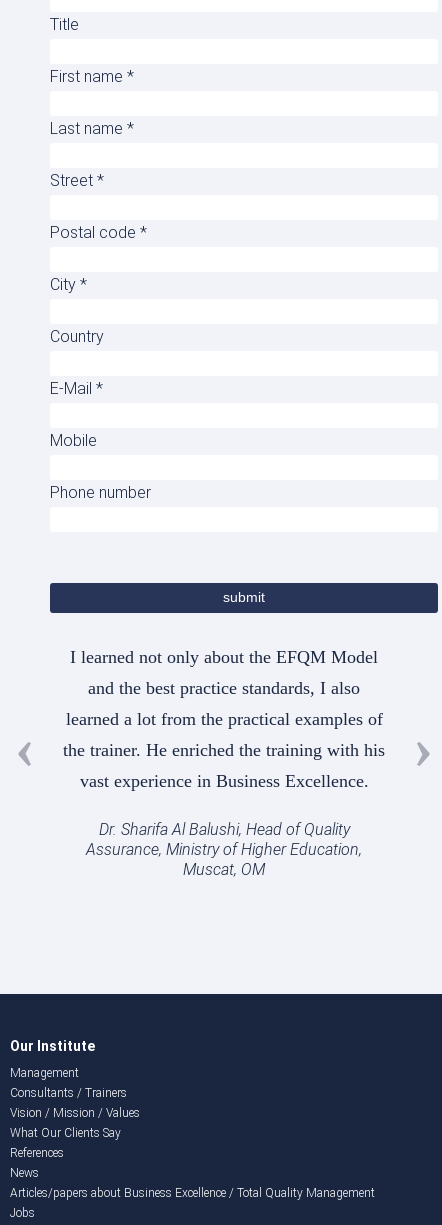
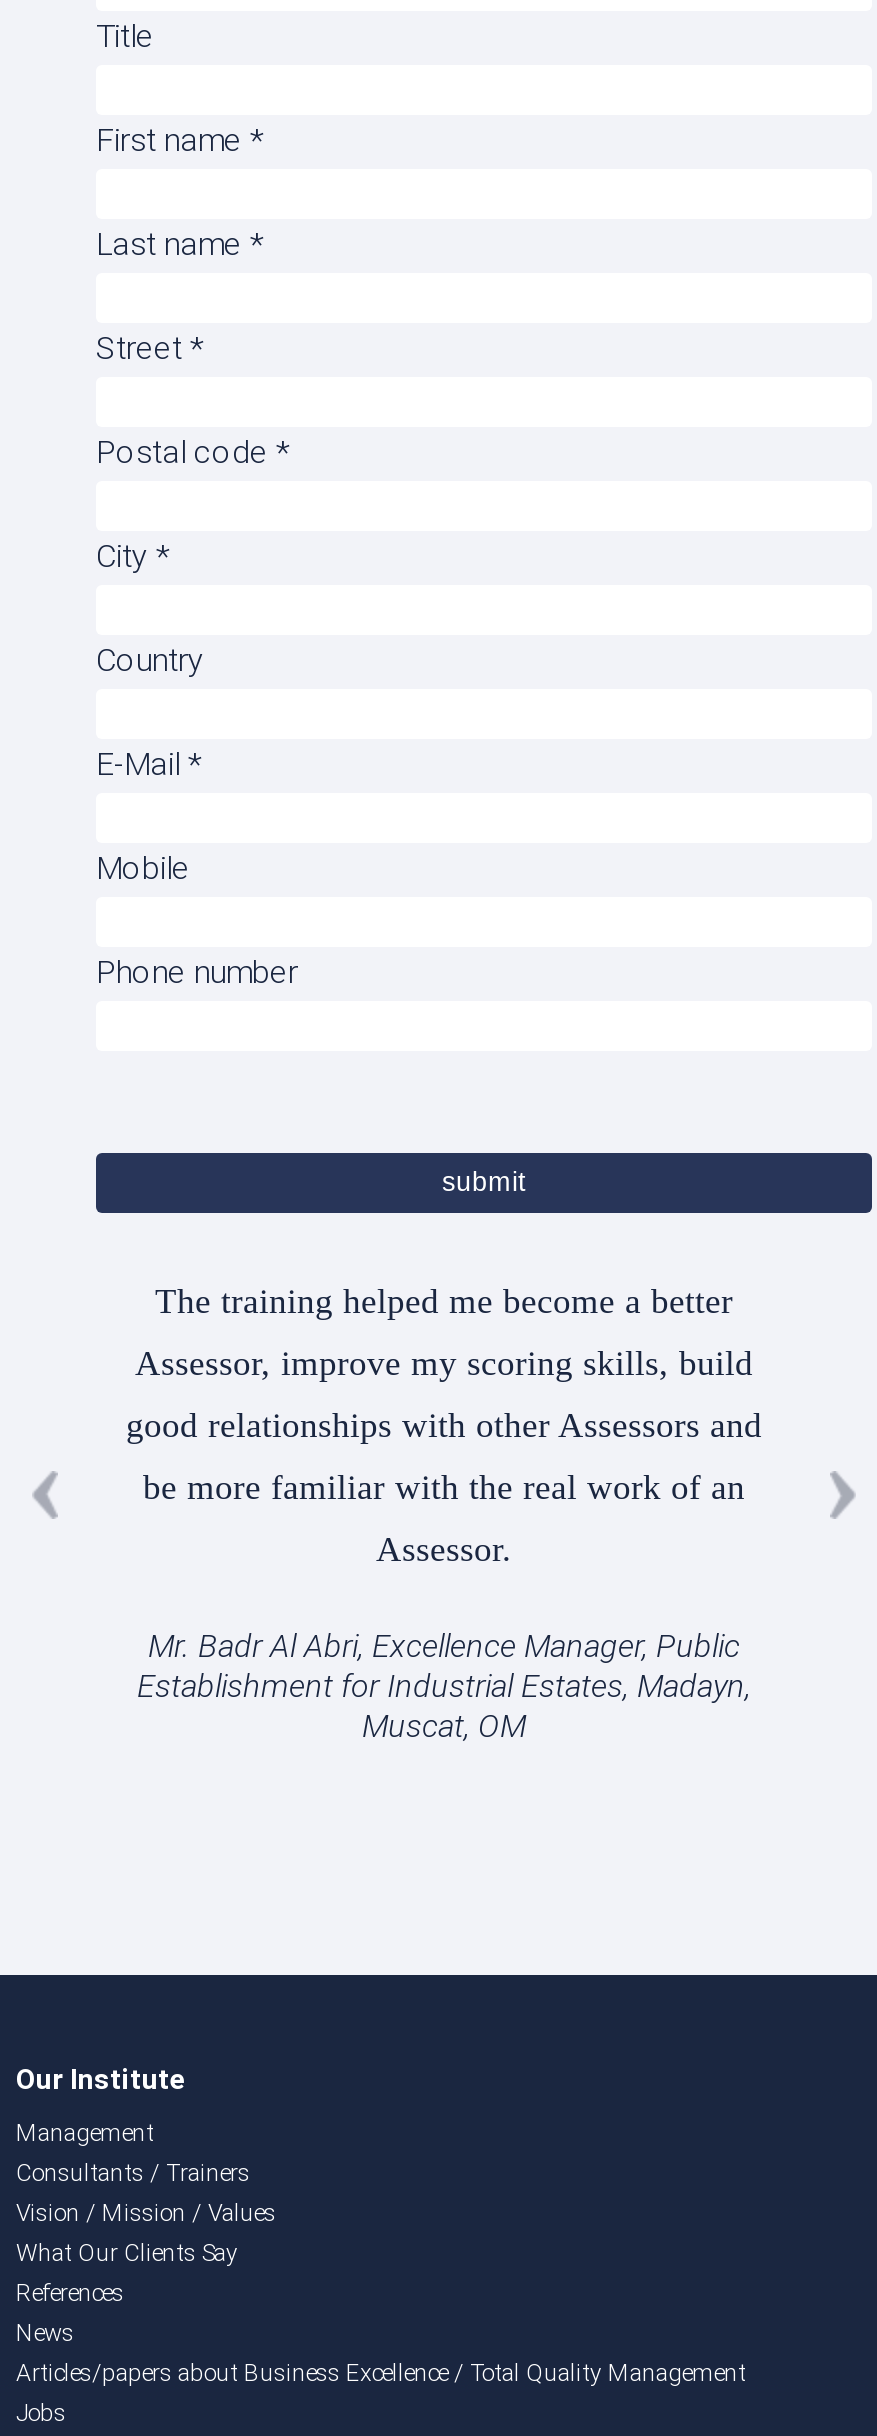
- I learned not only about the EFQM Model
+ The training helped me become a better

- and the best practice standards, I also
+ Assessor, improve my scoring skills, build

- learned a lot from the practical examples of
+ good relationships with other Assessors and

- the trainer. He enriched the training with his
+ be more familiar with the real work of an

- vast experience in Business Excellence.
+ Assessor.

- Dr. Sharifa Al Balushi, Head of Quality
- Assurance, Ministry of Higher Education,
+ Mr. Badr Al Abri, Excellence Manager, Public
+ Establishment for Industrial Estates, Madayn,
